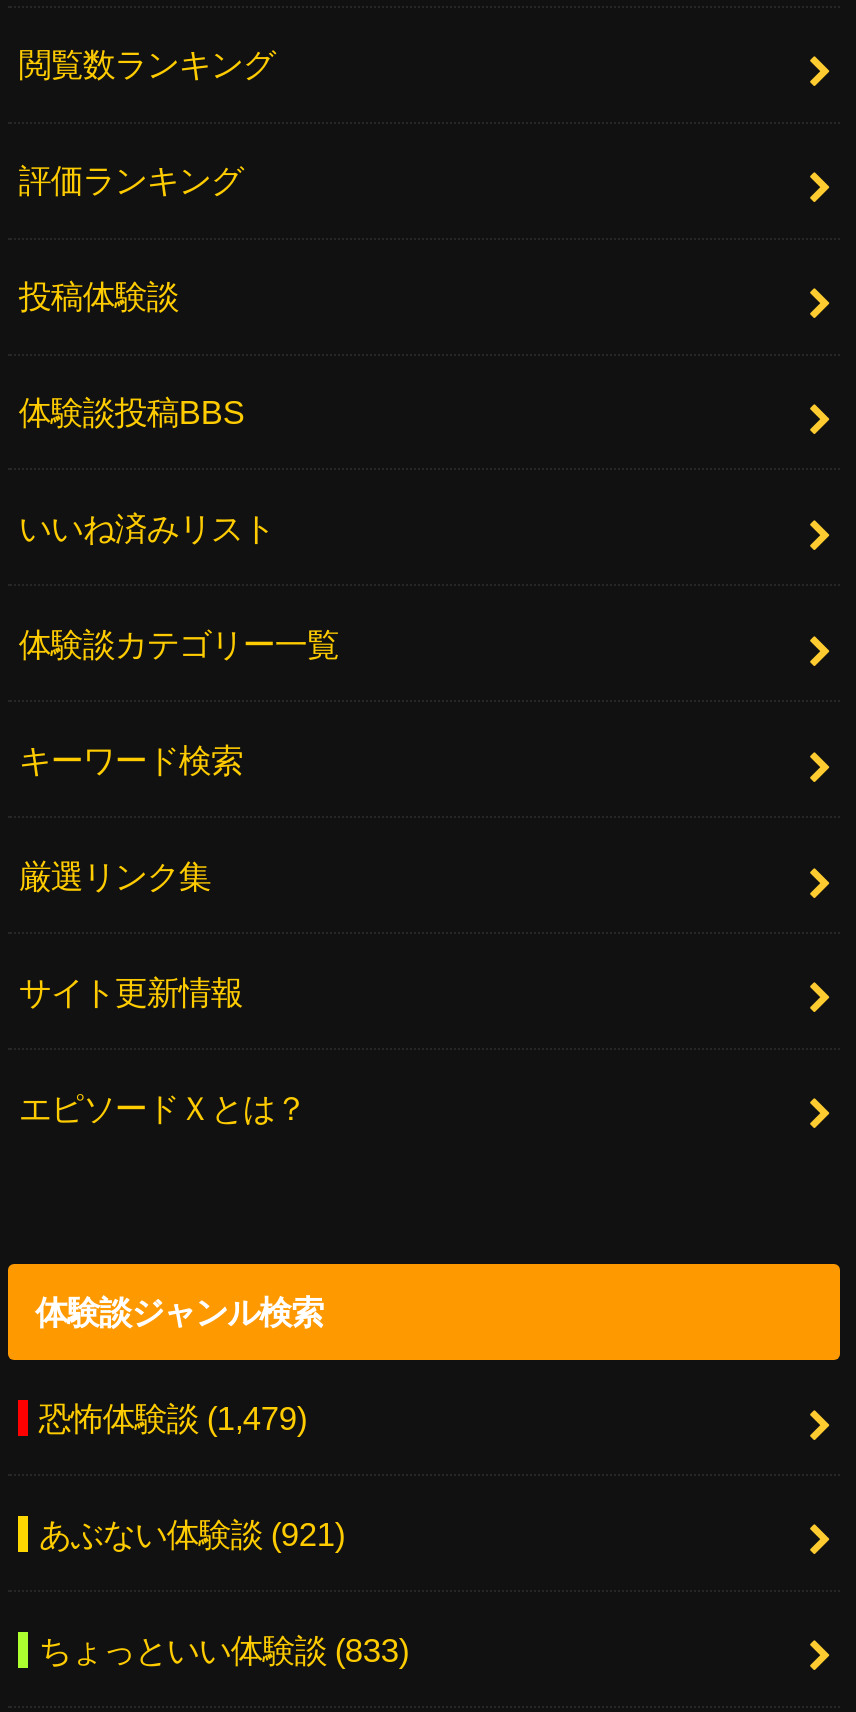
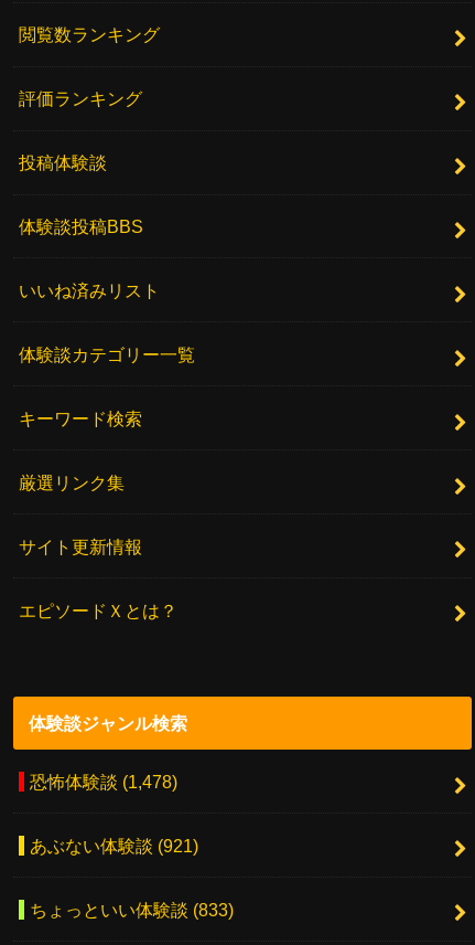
- 恐怖体験談(1,479)
+ 恐怖体験談(1,478)
